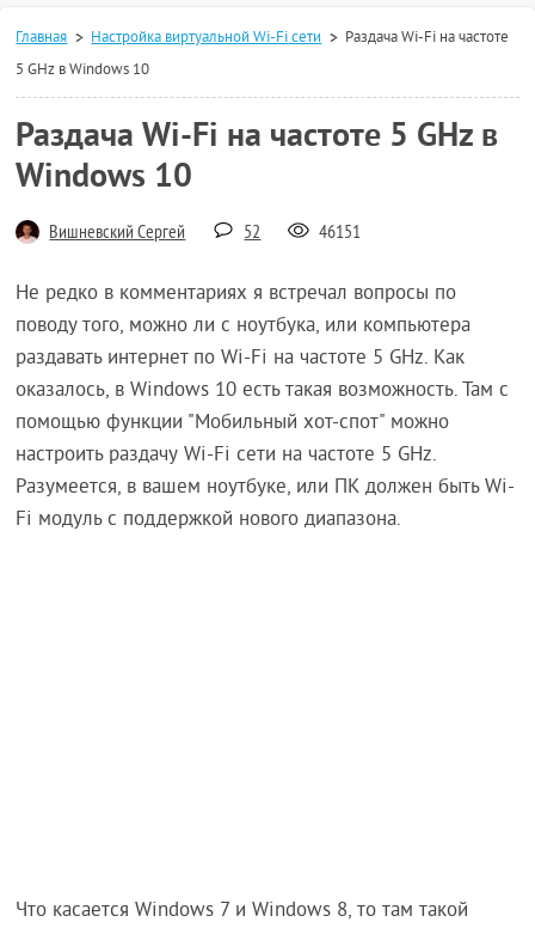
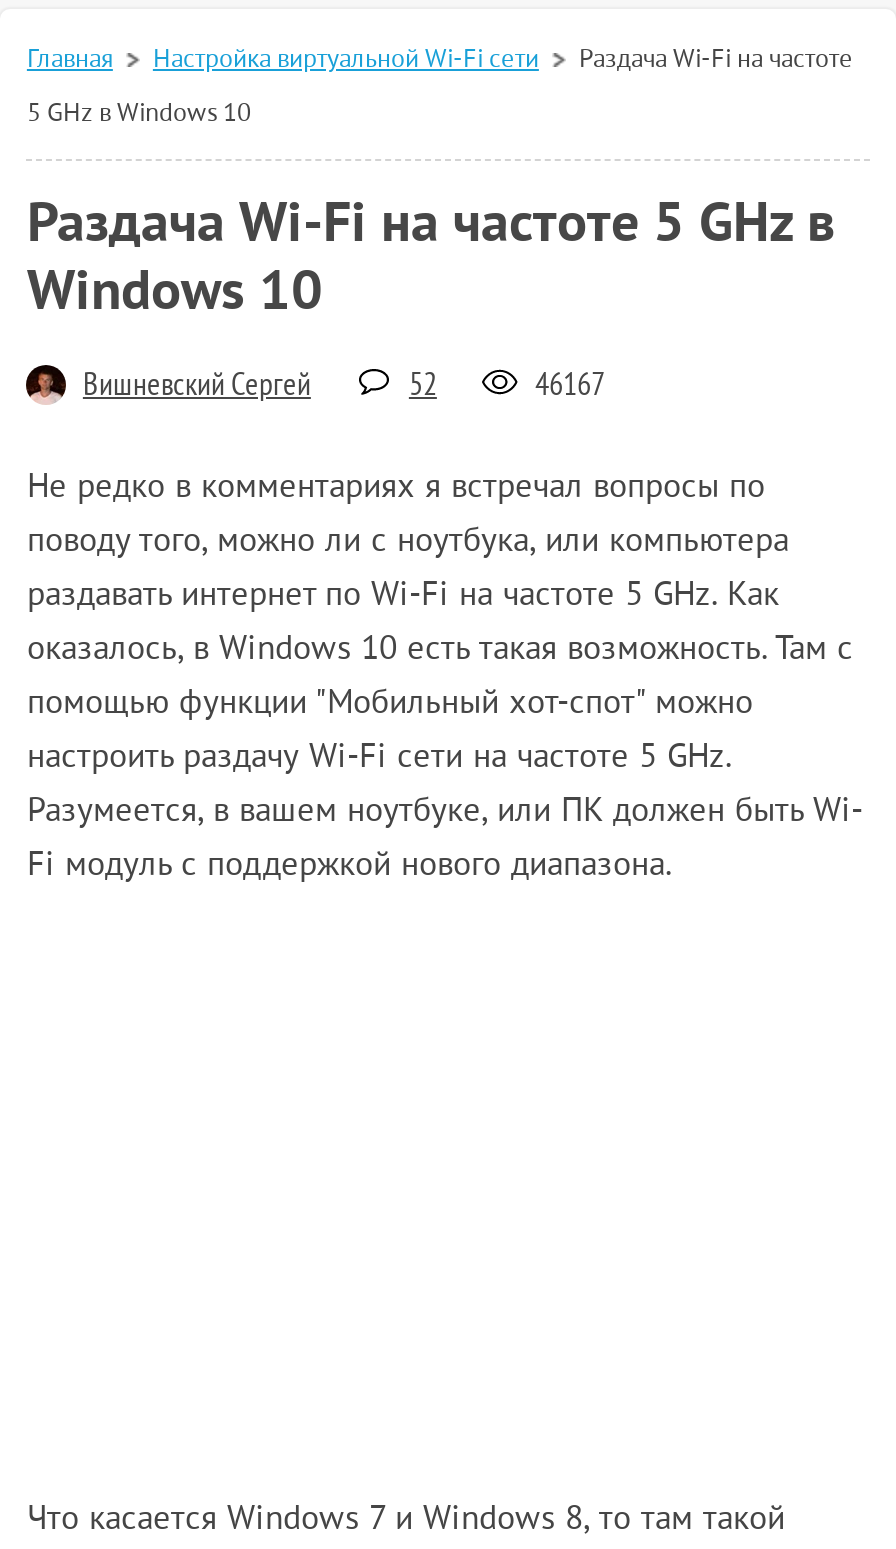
- 46151
+ 46167
